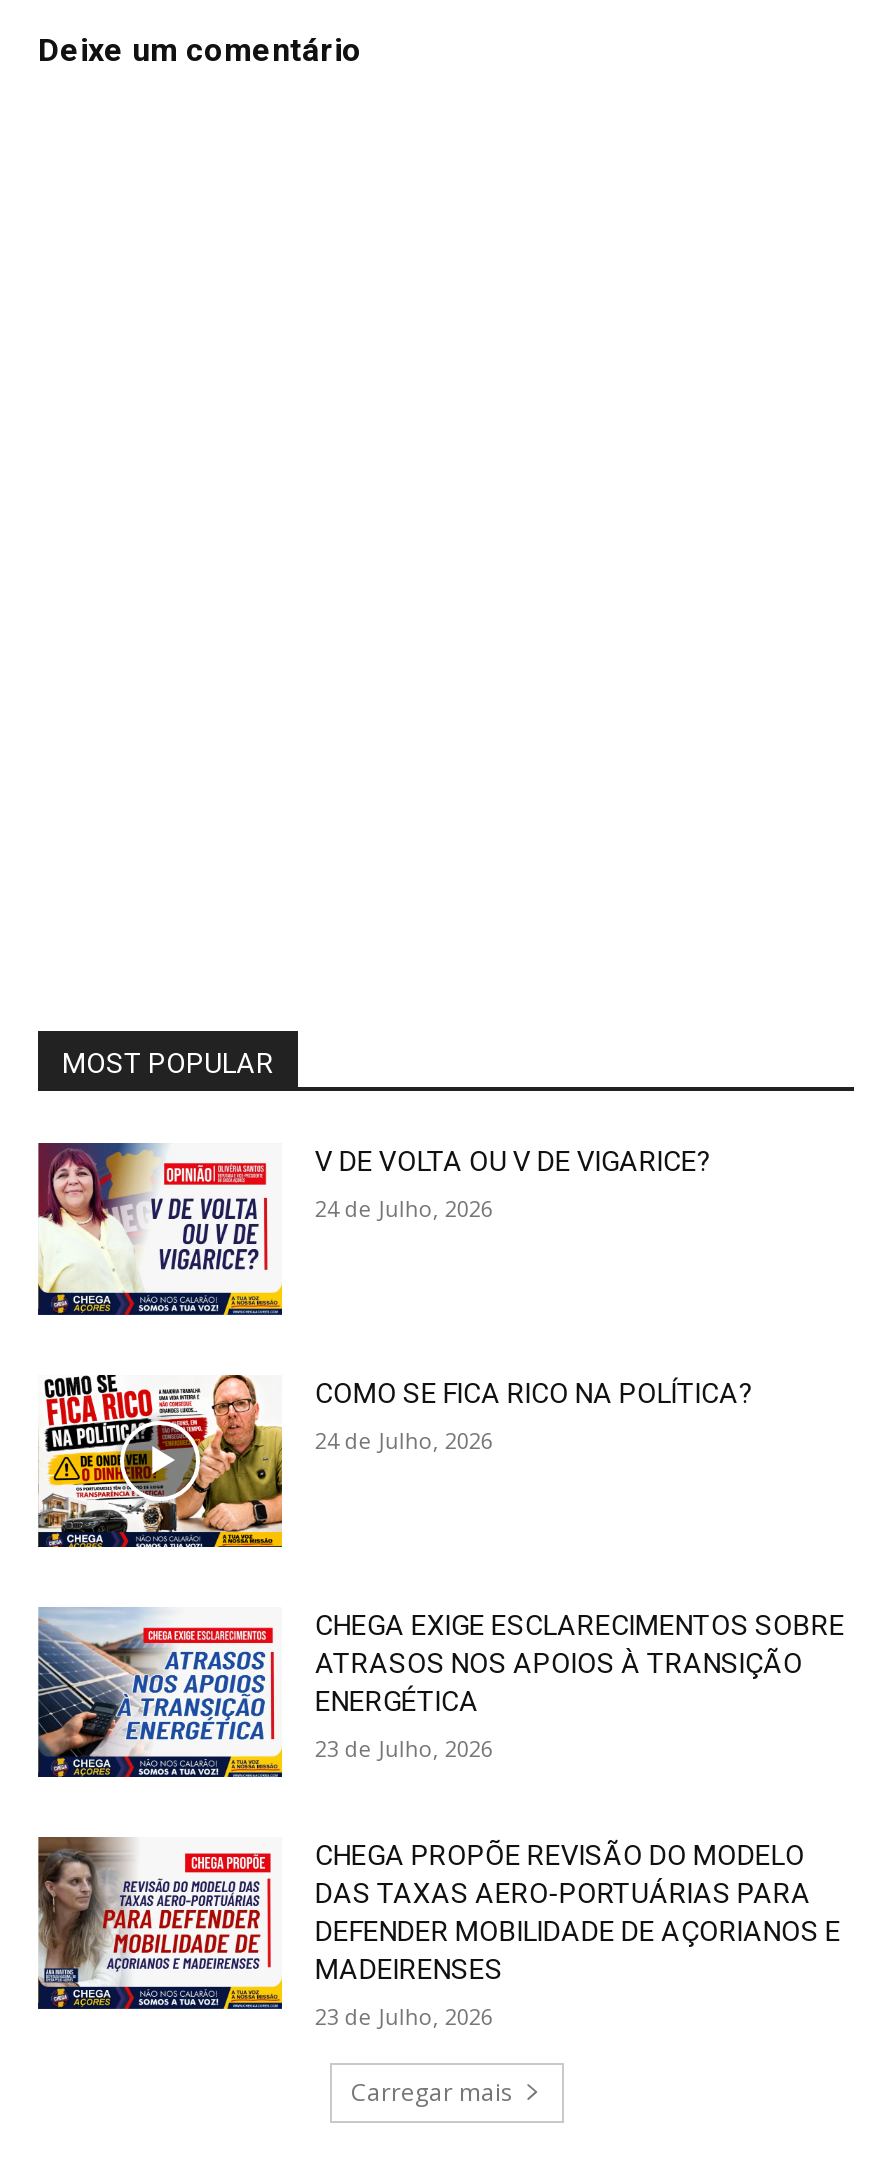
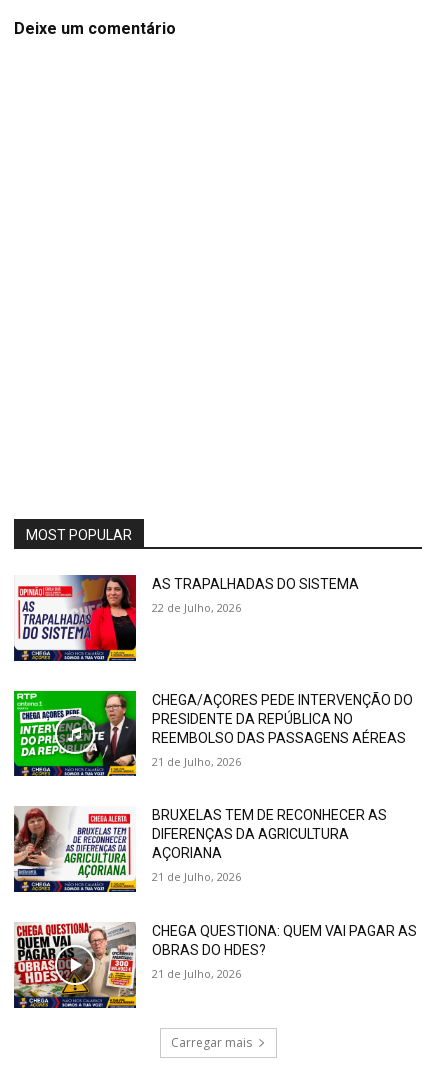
- [image]
- V DE VOLTA OU V DE VIGARICE?
+ [image]
+ AS TRAPALHADAS DO SISTEMA

- 24 de Julho, 2026
+ 22 de Julho, 2026

- [image]
- COMO SE FICA RICO NA POLÍTICA?
+ [image]
+ CHEGA/AÇORES PEDE INTERVENÇÃO DO
+ PRESIDENTE DA REPÚBLICA NO
+ REEMBOLSO DAS PASSAGENS AÉREAS

- 24 de Julho, 2026
+ 21 de Julho, 2026

- [image]
- CHEGA EXIGE ESCLARECIMENTOS SOBRE
- ATRASOS NOS APOIOS À TRANSIÇÃO
- ENERGÉTICA
+ [image]
+ BRUXELAS TEM DE RECONHECER AS
+ DIFERENÇAS DA AGRICULTURA
+ AÇORIANA

- 23 de Julho, 2026
+ 21 de Julho, 2026

- [image]
- CHEGA PROPÕE REVISÃO DO MODELO
- DAS TAXAS AERO-PORTUÁRIAS PARA
- DEFENDER MOBILIDADE DE AÇORIANOS E
- MADEIRENSES
+ [image]
+ CHEGA QUESTIONA: QUEM VAI PAGAR AS
+ OBRAS DO HDES?

- 23 de Julho, 2026
+ 21 de Julho, 2026
